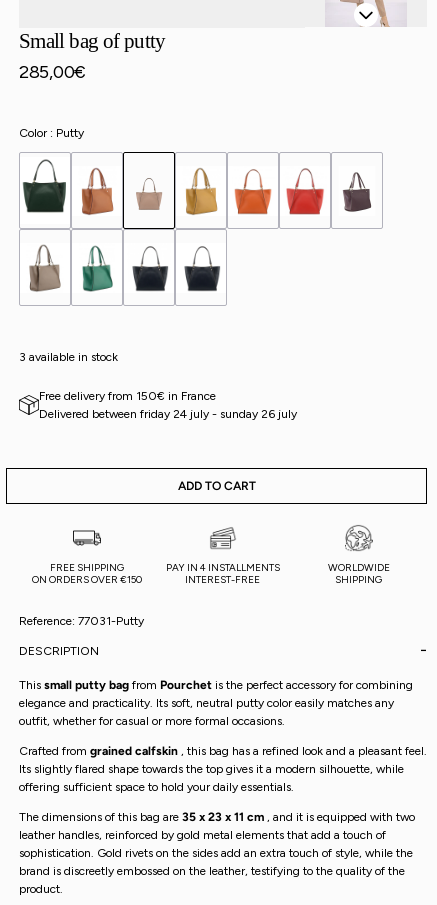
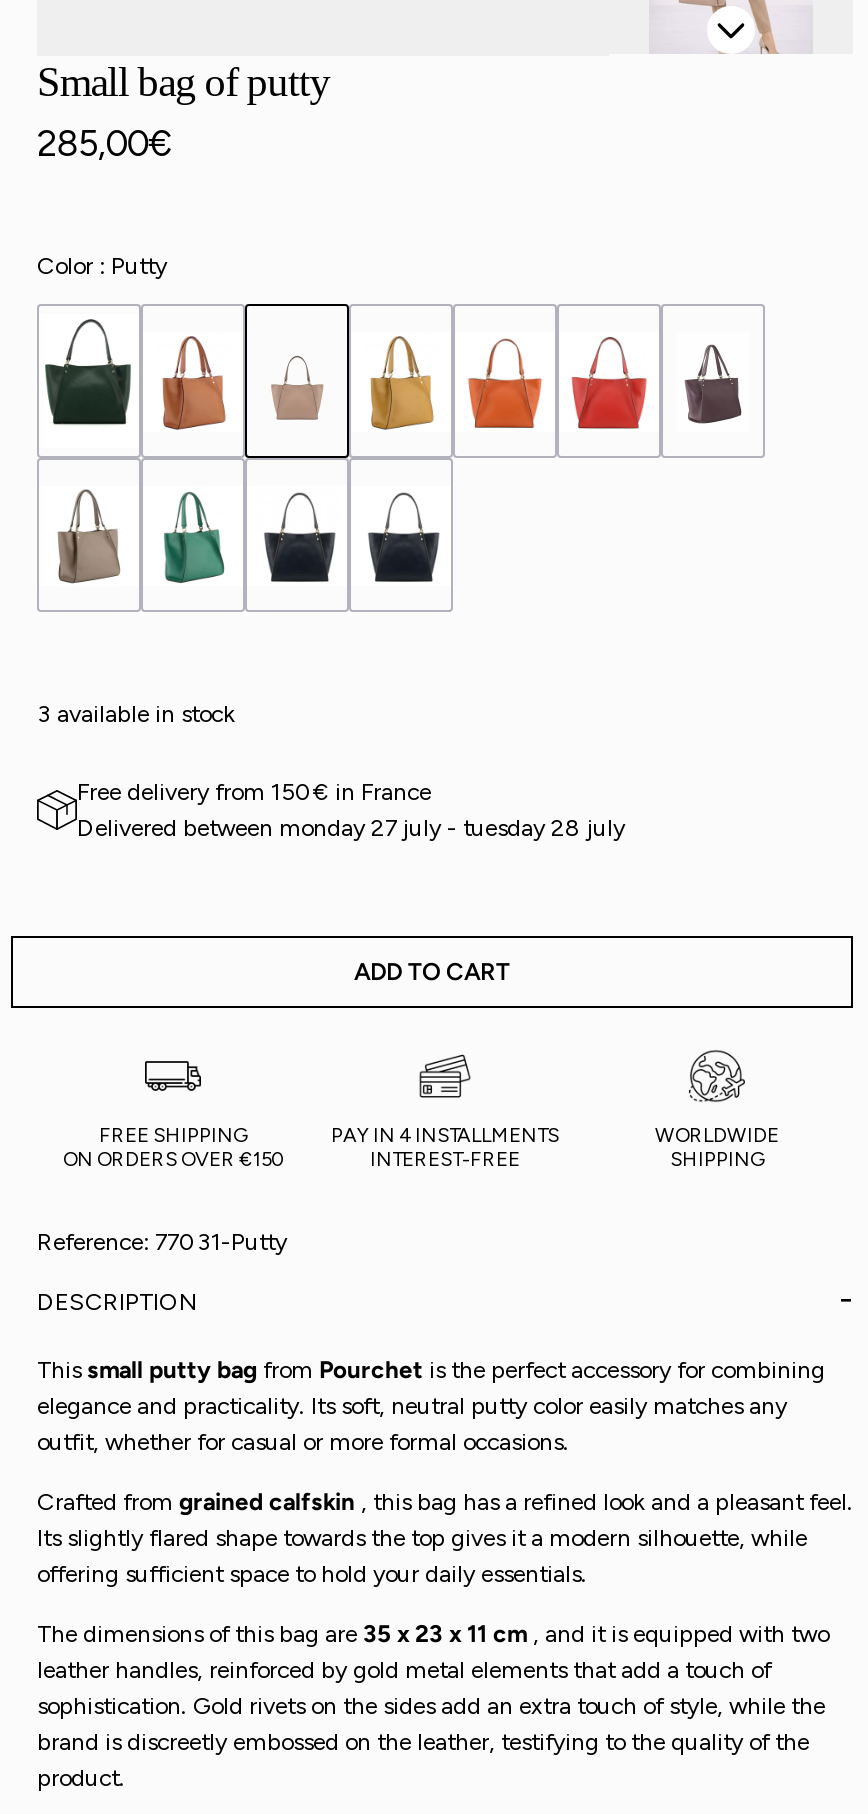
- delivered between friday 24 july - sunday 26 july
+ delivered between monday 27 july - tuesday 28 july
